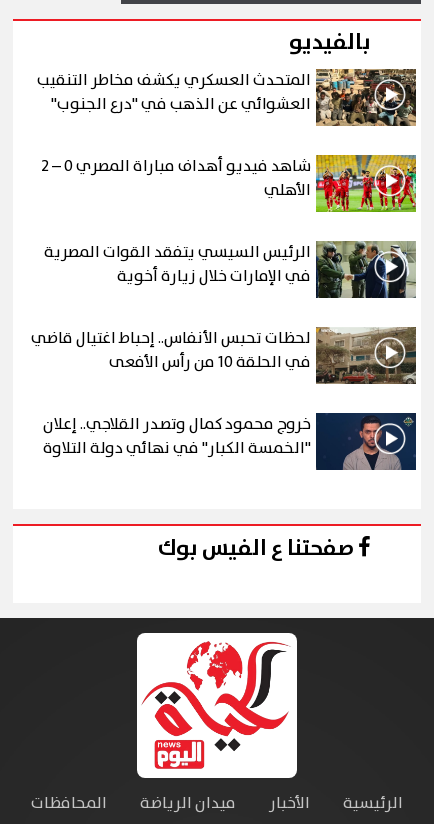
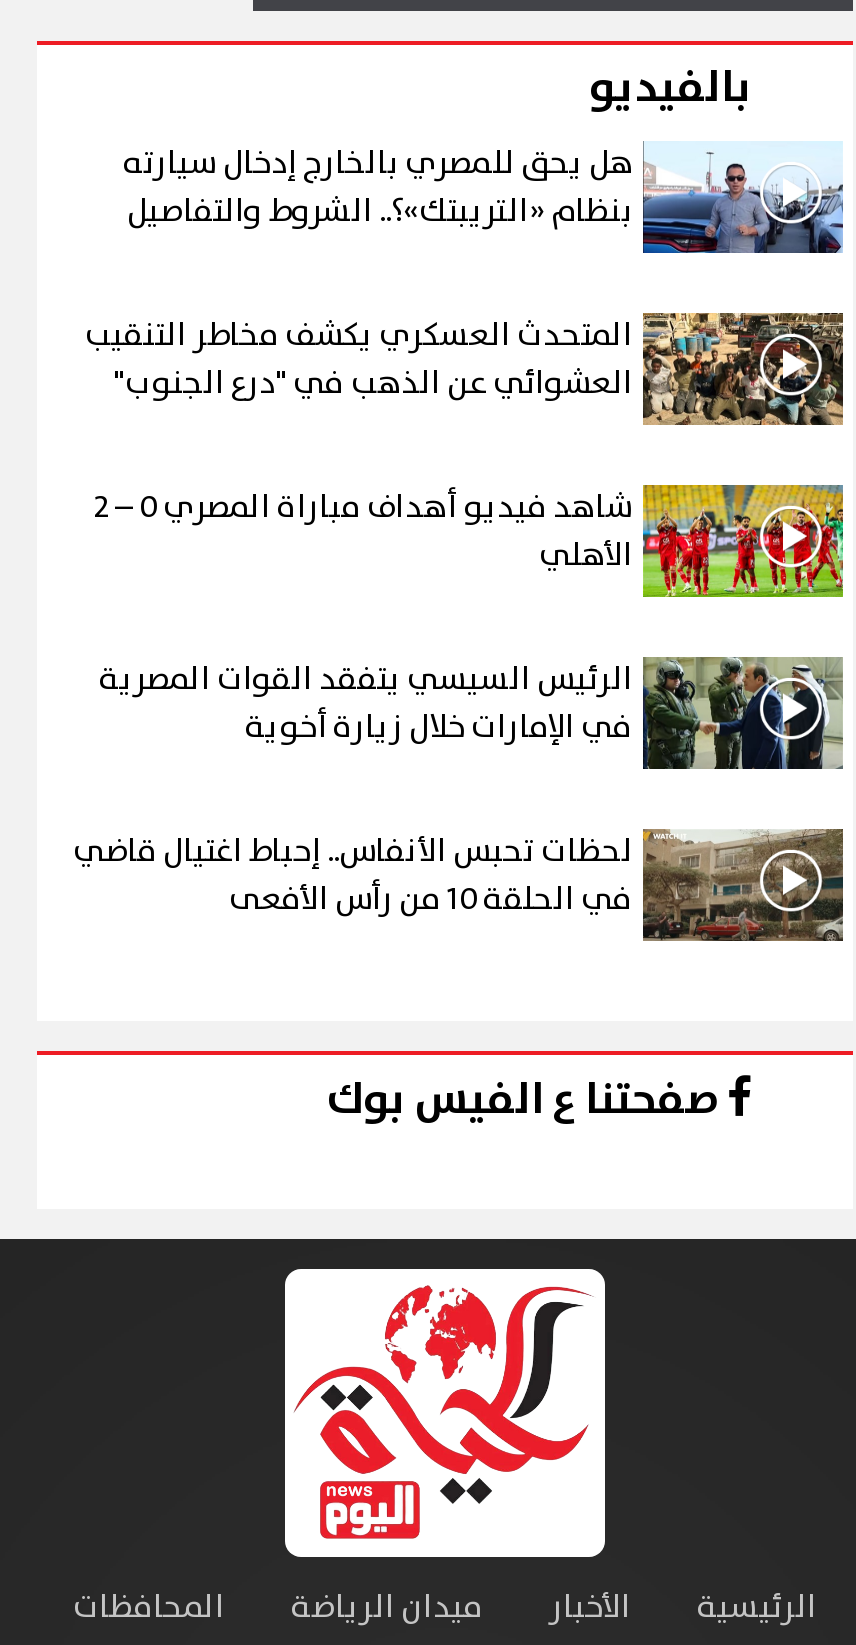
moved down: [image] | المتحدث العسكري يكشف مخاطر التنقيب | العشوائي عن الذهب في "درع الجنوب" | الأهلي | الرئيس السيسي يتفقد القوات المصرية | في الإمارات خلال زيارة أخوية | لحظات تحبس الأنفاس.. إحباط اغتيال قاضي

+ [image]
+ هل يحق للمصري بالخارج إدخال سيارته
+ بنظام «التريبتك»؟.. الشروط والتفاصيل

moved down: [image]

- [image]
- خروج محمود كمال وتصدر القلاجي.. إعلان
- "الخمسة الكبار" في نهائي دولة التلاوة
